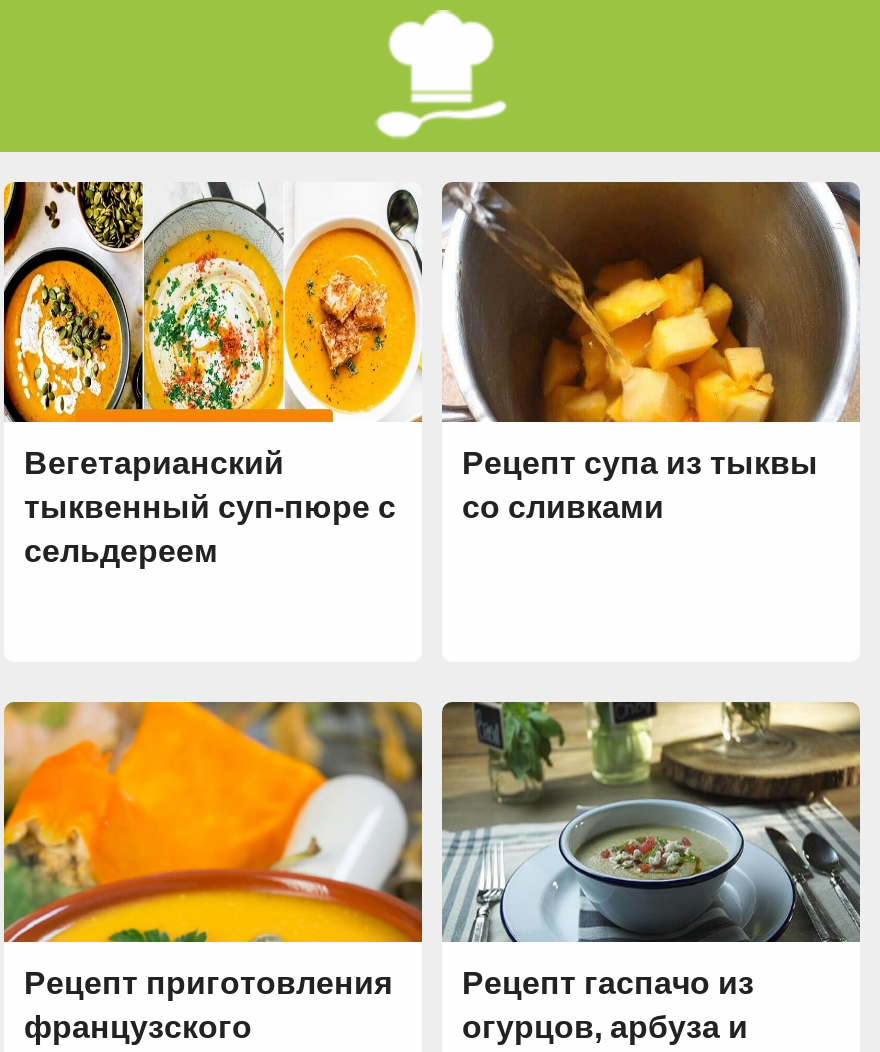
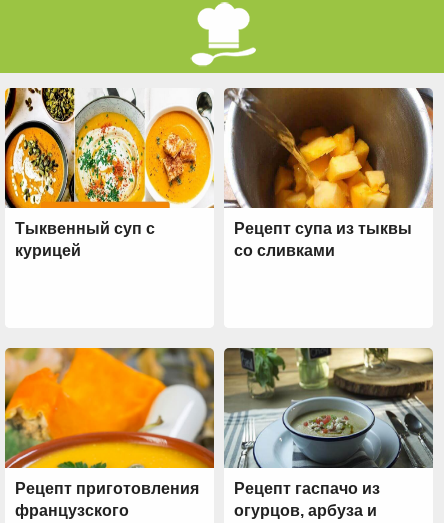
- Вегетарианский
- тыквенный суп-пюре с
- сельдереем
+ Тыквенный суп с
+ курицей
